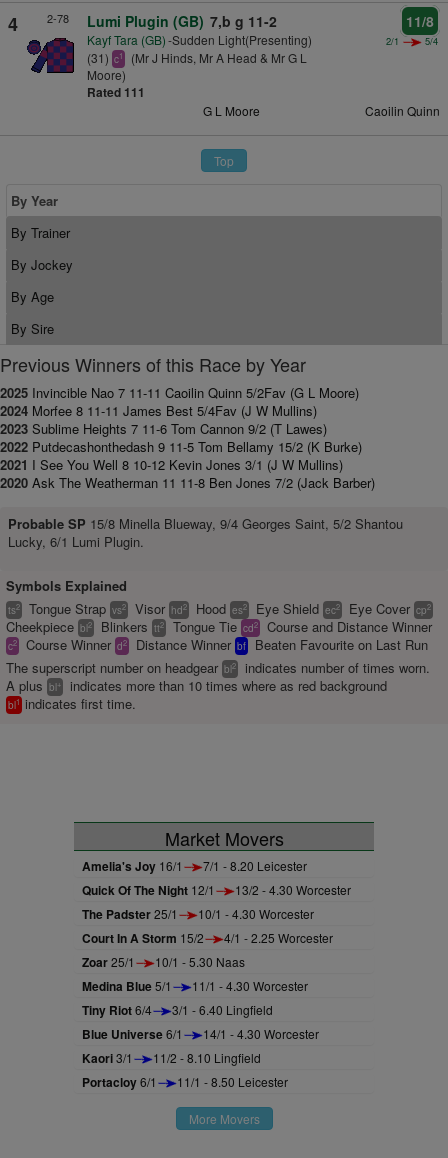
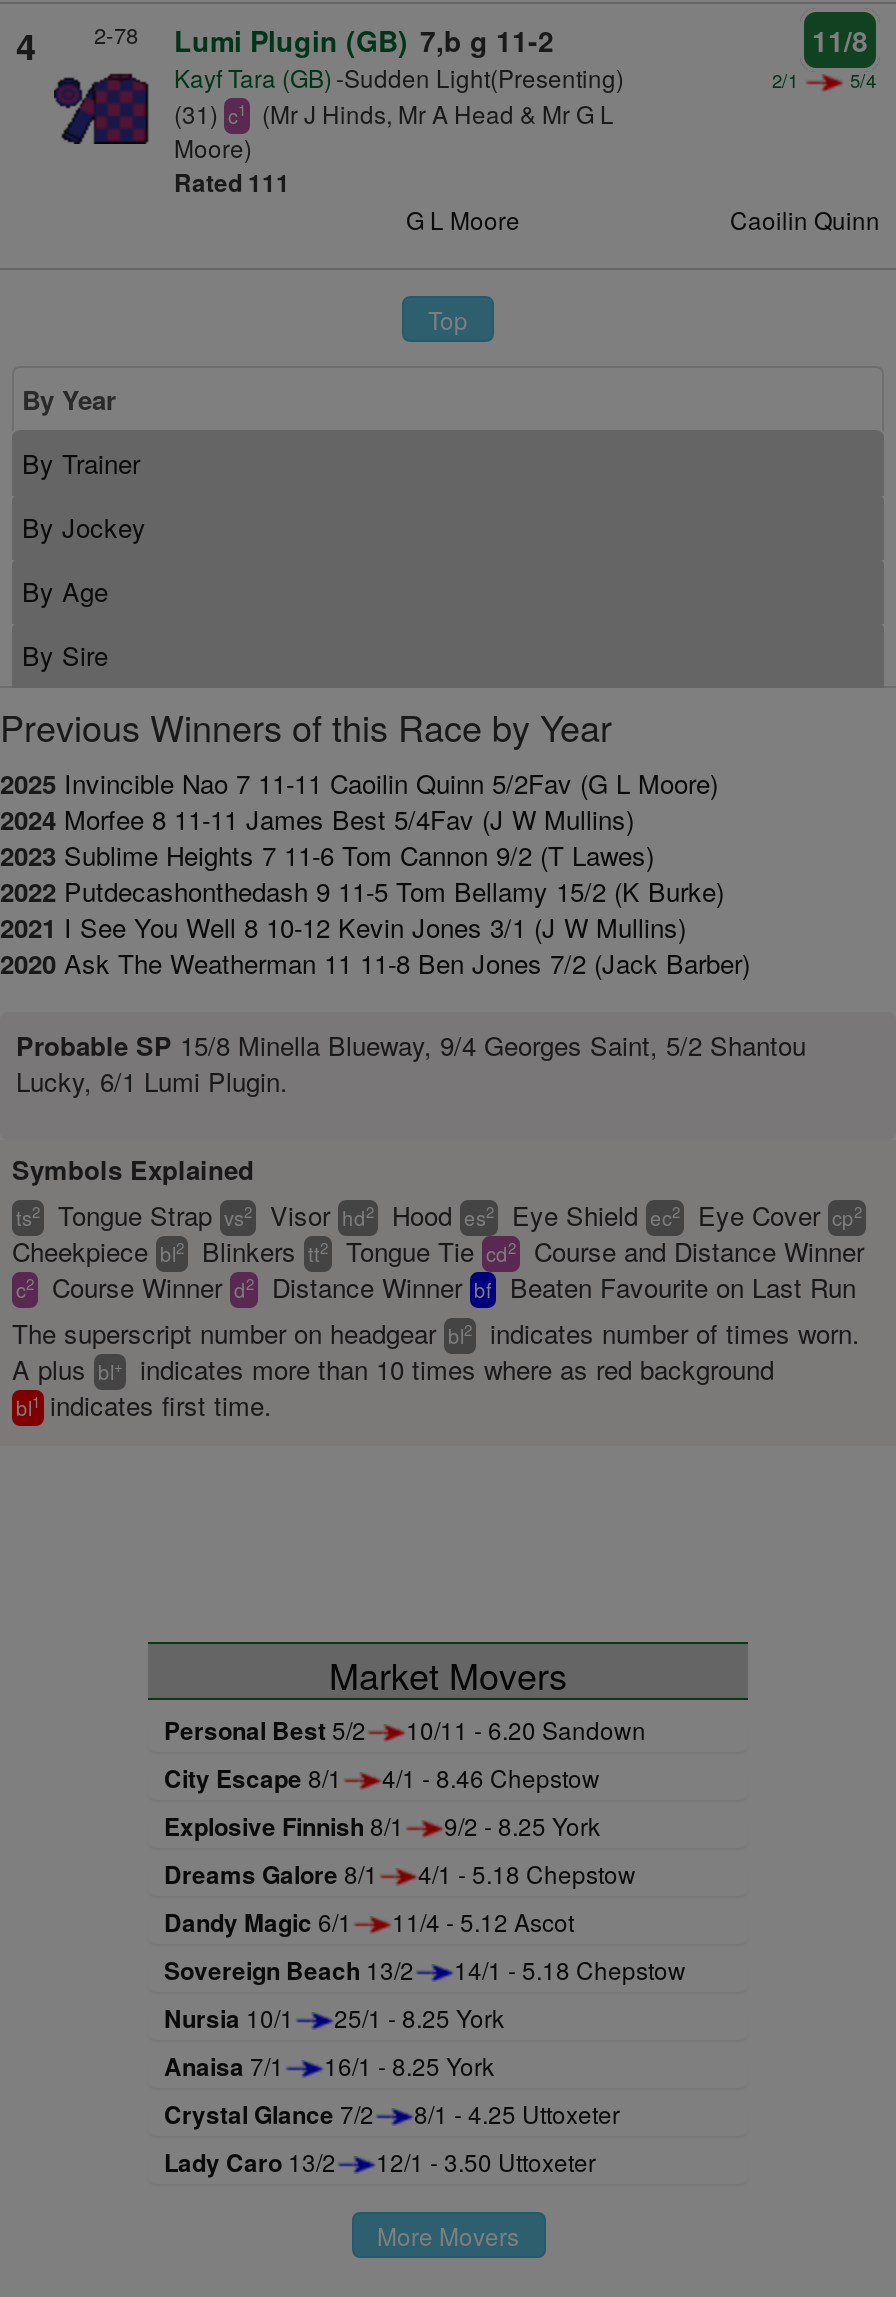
- Amelia's Joy 16/1
- 7/1 - 8.20 Leicester
- Quick Of The Night 12/1
- 13/2 - 4.30 Worcester
- The Padster 25/1
- 10/1 - 4.30 Worcester
- Court In A Storm 15/2
- 4/1 - 2.25 Worcester
- Zoar 25/1
- 10/1 - 5.30 Naas
- Medina Blue 5/1
- 11/1 - 4.30 Worcester
- Tiny Riot 6/4
- 3/1 - 6.40 Lingfield
- Blue Universe 6/1
- 14/1 - 4.30 Worcester
- Kaori 3/1
- 11/2 - 8.10 Lingfield
- Portacloy 6/1
- 11/1 - 8.50 Leicester
+ Personal Best 5/2
+ 10/11 - 6.20 Sandown
+ City Escape 8/1
+ 4/1 - 8.46 Chepstow
+ Explosive Finnish 8/1
+ 9/2 - 8.25 York
+ Dreams Galore 8/1
+ 4/1 - 5.18 Chepstow
+ Dandy Magic 6/1
+ 11/4 - 5.12 Ascot
+ Sovereign Beach 13/2
+ 14/1 - 5.18 Chepstow
+ Nursia 10/1
+ 25/1 - 8.25 York
+ Anaisa 7/1
+ 16/1 - 8.25 York
+ Crystal Glance 7/2
+ 8/1 - 4.25 Uttoxeter
+ Lady Caro 13/2
+ 12/1 - 3.50 Uttoxeter
